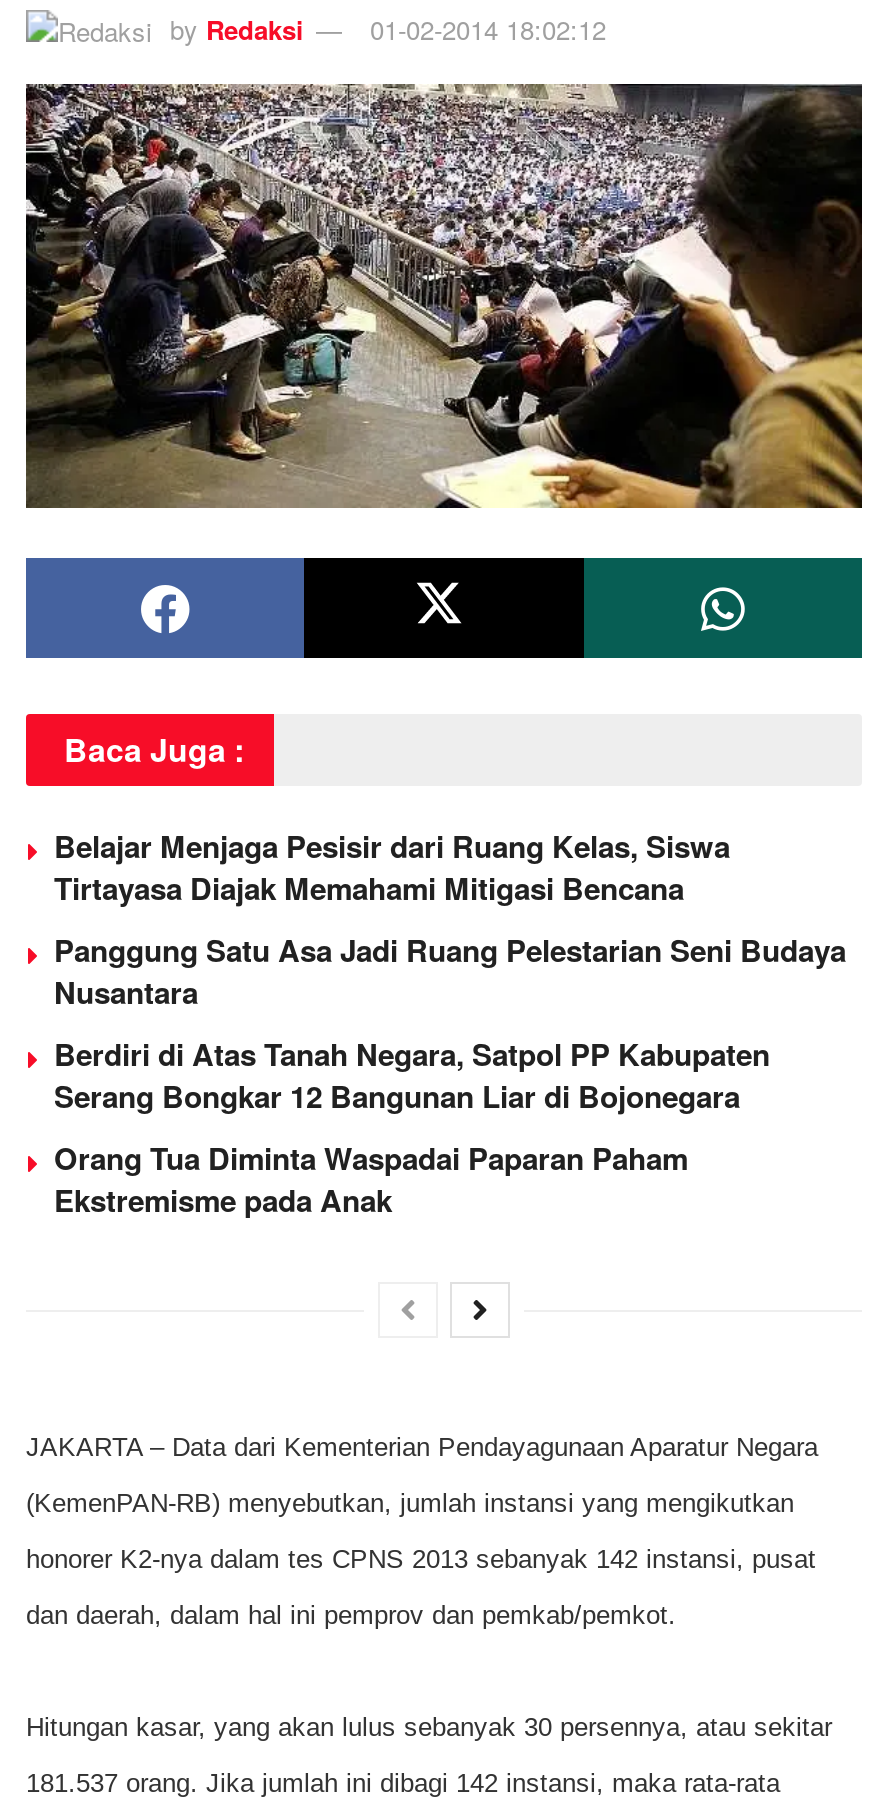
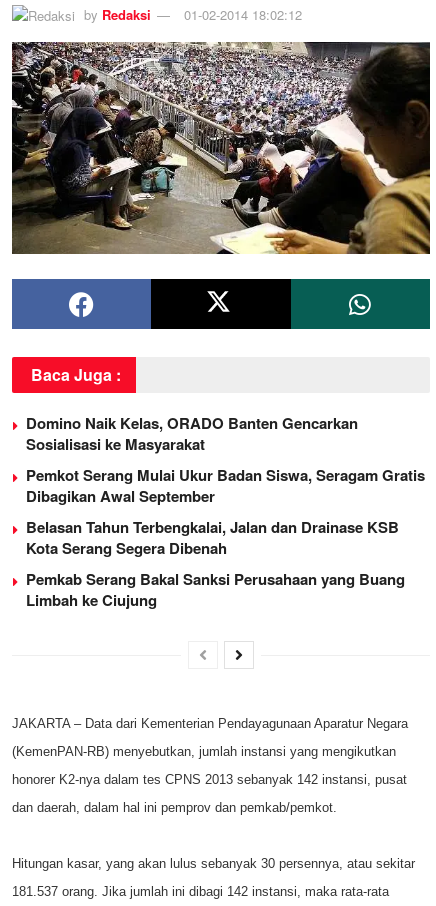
- Belajar Menjaga Pesisir dari Ruang Kelas, Siswa
- Tirtayasa Diajak Memahami Mitigasi Bencana
- Panggung Satu Asa Jadi Ruang Pelestarian Seni Budaya
- Nusantara
- Berdiri di Atas Tanah Negara, Satpol PP Kabupaten
- Serang Bongkar 12 Bangunan Liar di Bojonegara
- Orang Tua Diminta Waspadai Paparan Paham
- Ekstremisme pada Anak
+ Domino Naik Kelas, ORADO Banten Gencarkan
+ Sosialisasi ke Masyarakat
+ Pemkot Serang Mulai Ukur Badan Siswa, Seragam Gratis
+ Dibagikan Awal September
+ Belasan Tahun Terbengkalai, Jalan dan Drainase KSB
+ Kota Serang Segera Dibenah
+ Pemkab Serang Bakal Sanksi Perusahaan yang Buang
+ Limbah ke Ciujung
